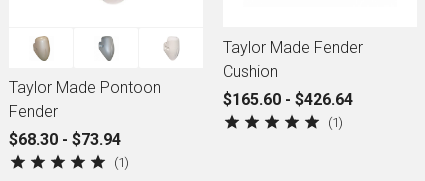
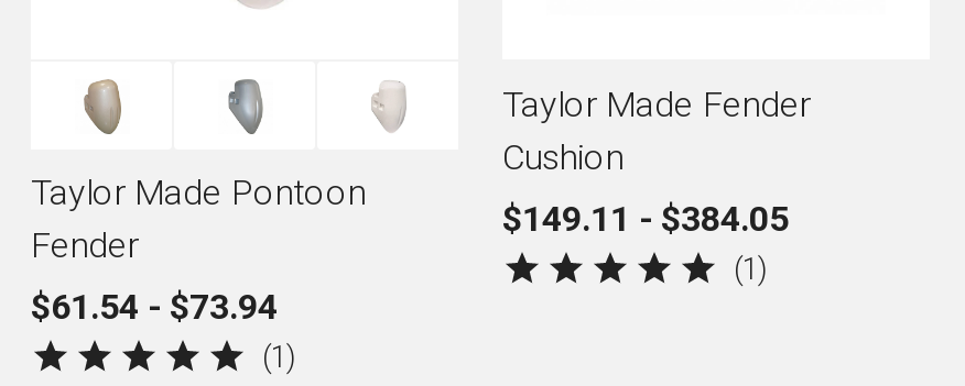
- $165.60 - $426.64
+ $149.11 - $384.05

- $68.30 - $73.94
+ $61.54 - $73.94
